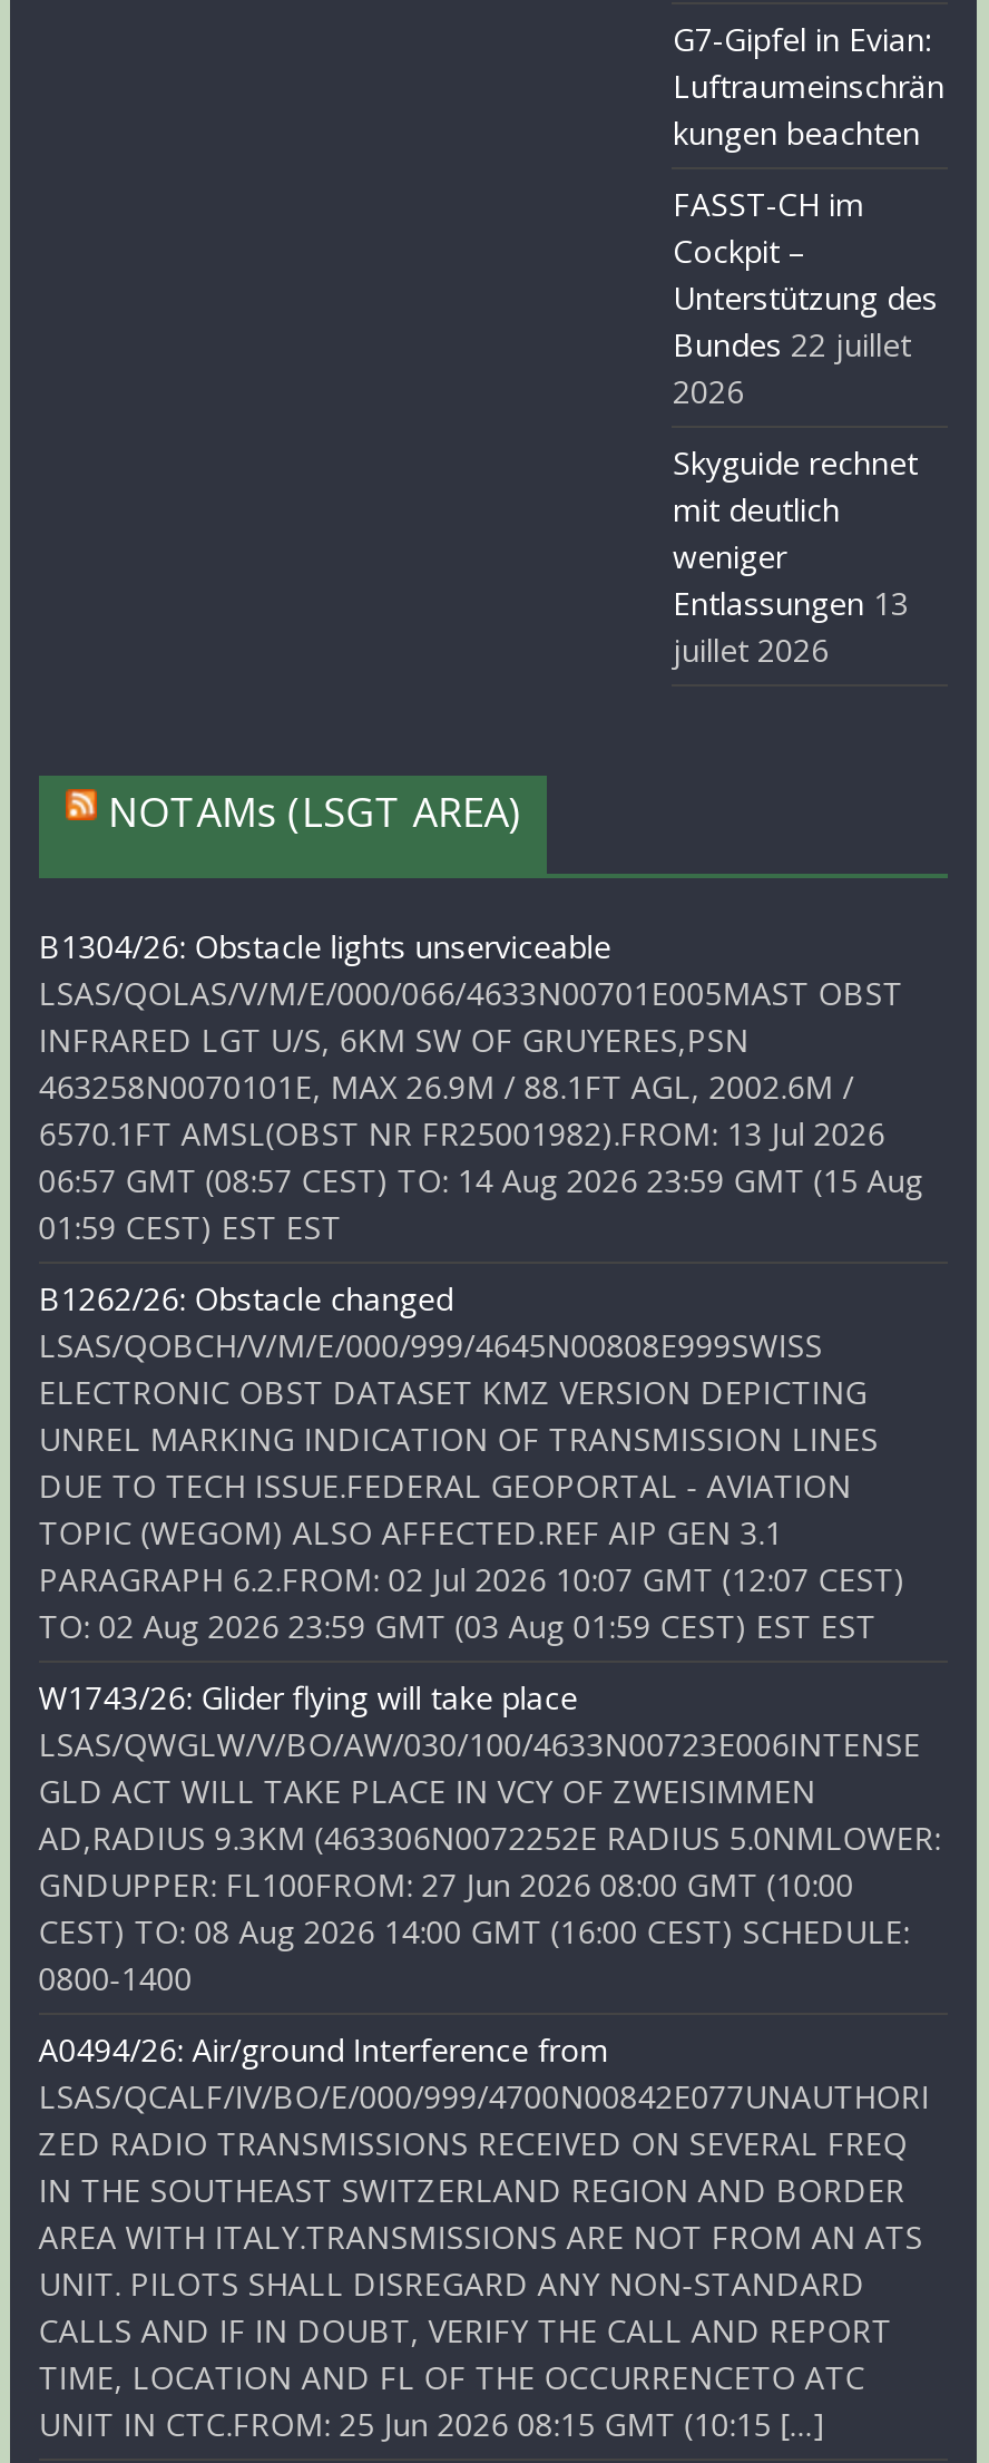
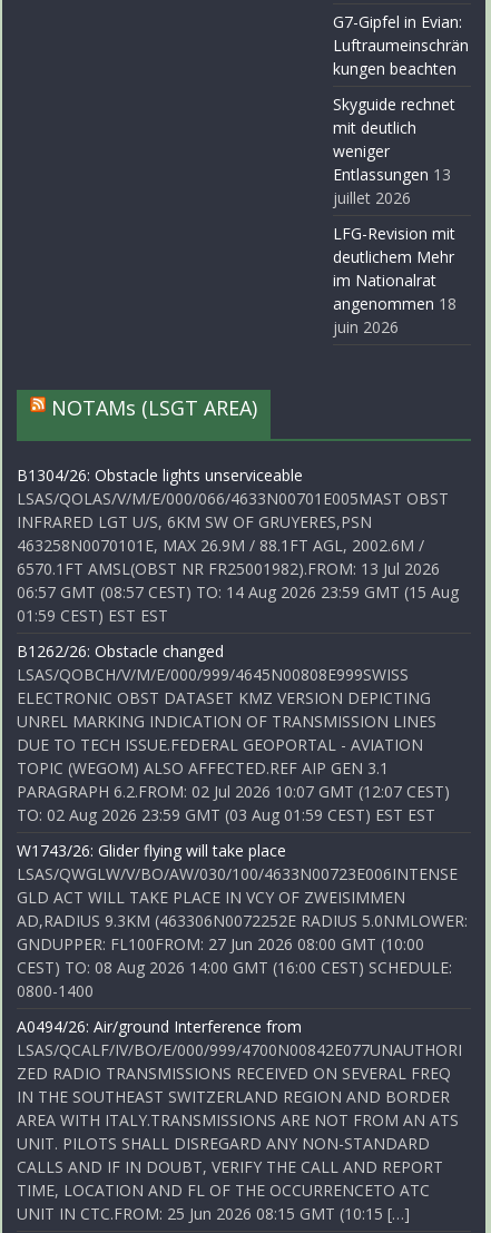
- FASST-CH im
- Cockpit –
- Unterstützung des
- Bundes 22 juillet
- 2026

moved up: Skyguide rechnet | mit deutlich | weniger | Entlassungen 13 | juillet 2026

+ LFG-Revision mit
+ deutlichem Mehr
+ im Nationalrat
+ angenommen 18
+ juin 2026
